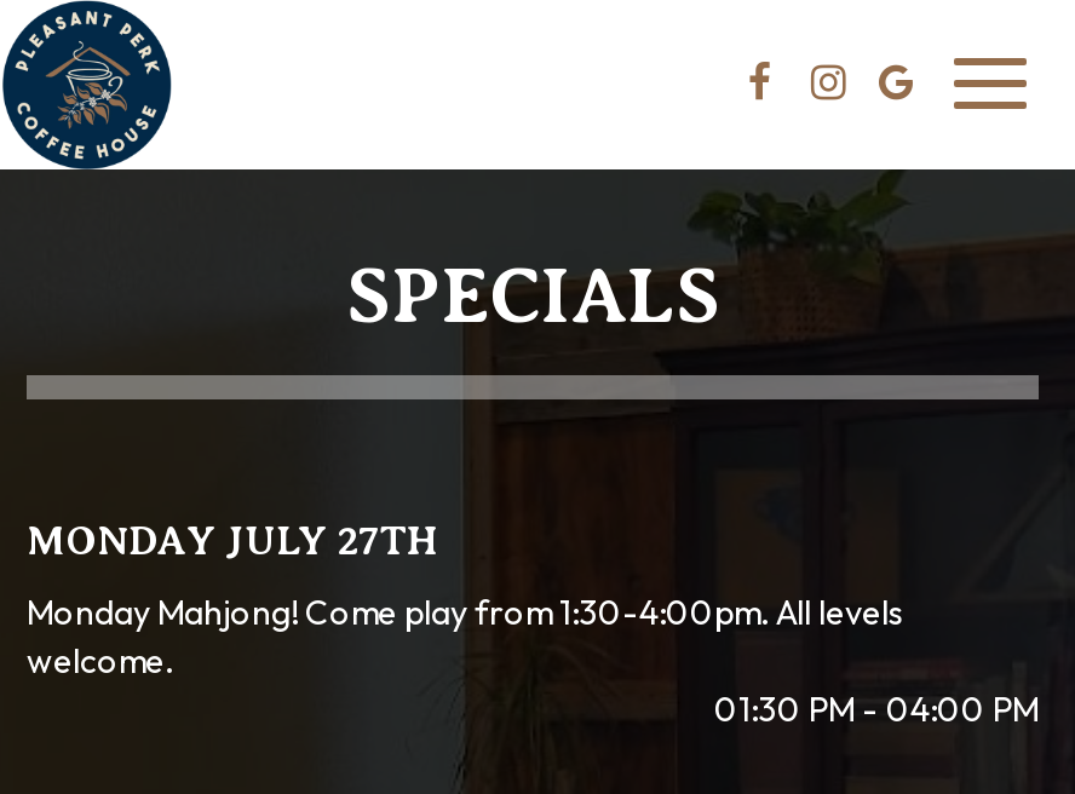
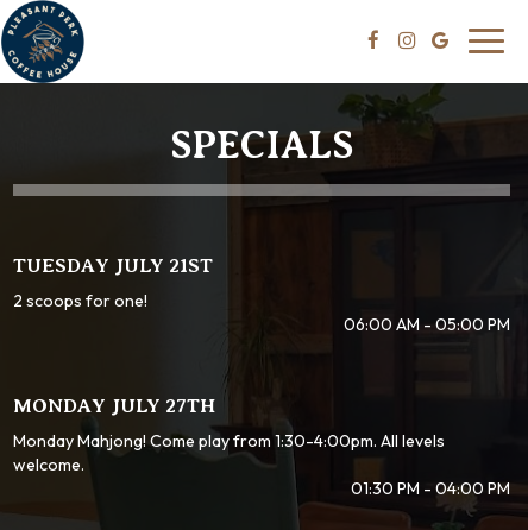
+ TUESDAY JULY 21ST
+ 2 scoops for one!
+ 06:00 AM - 05:00 PM
